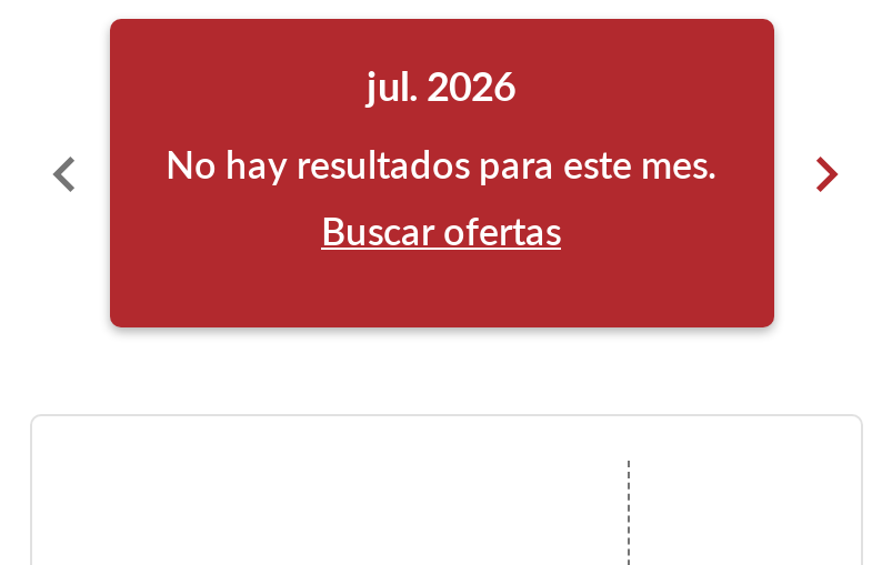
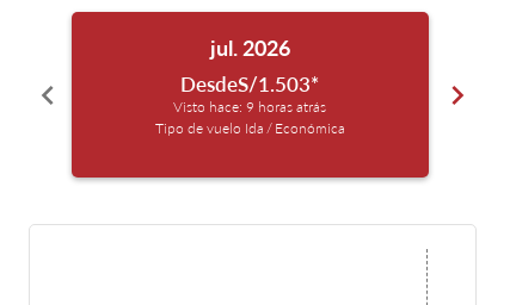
- No hay resultados para este mes.
- Buscar ofertas
+ DesdeS/1.503*
+ Visto hace: 9 horas atrás
+ Tipo de vuelo Ida / Económica
